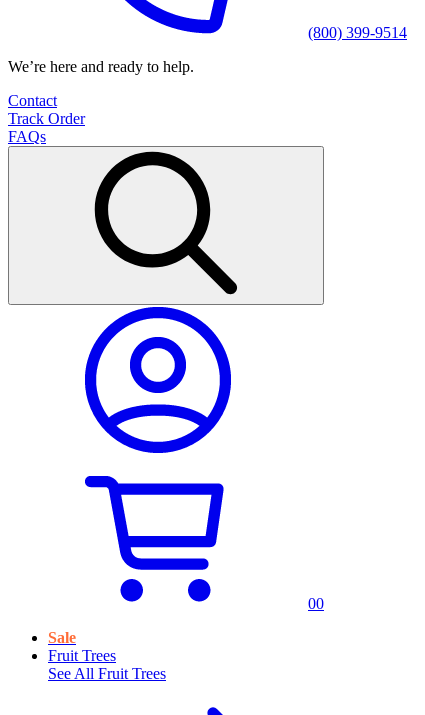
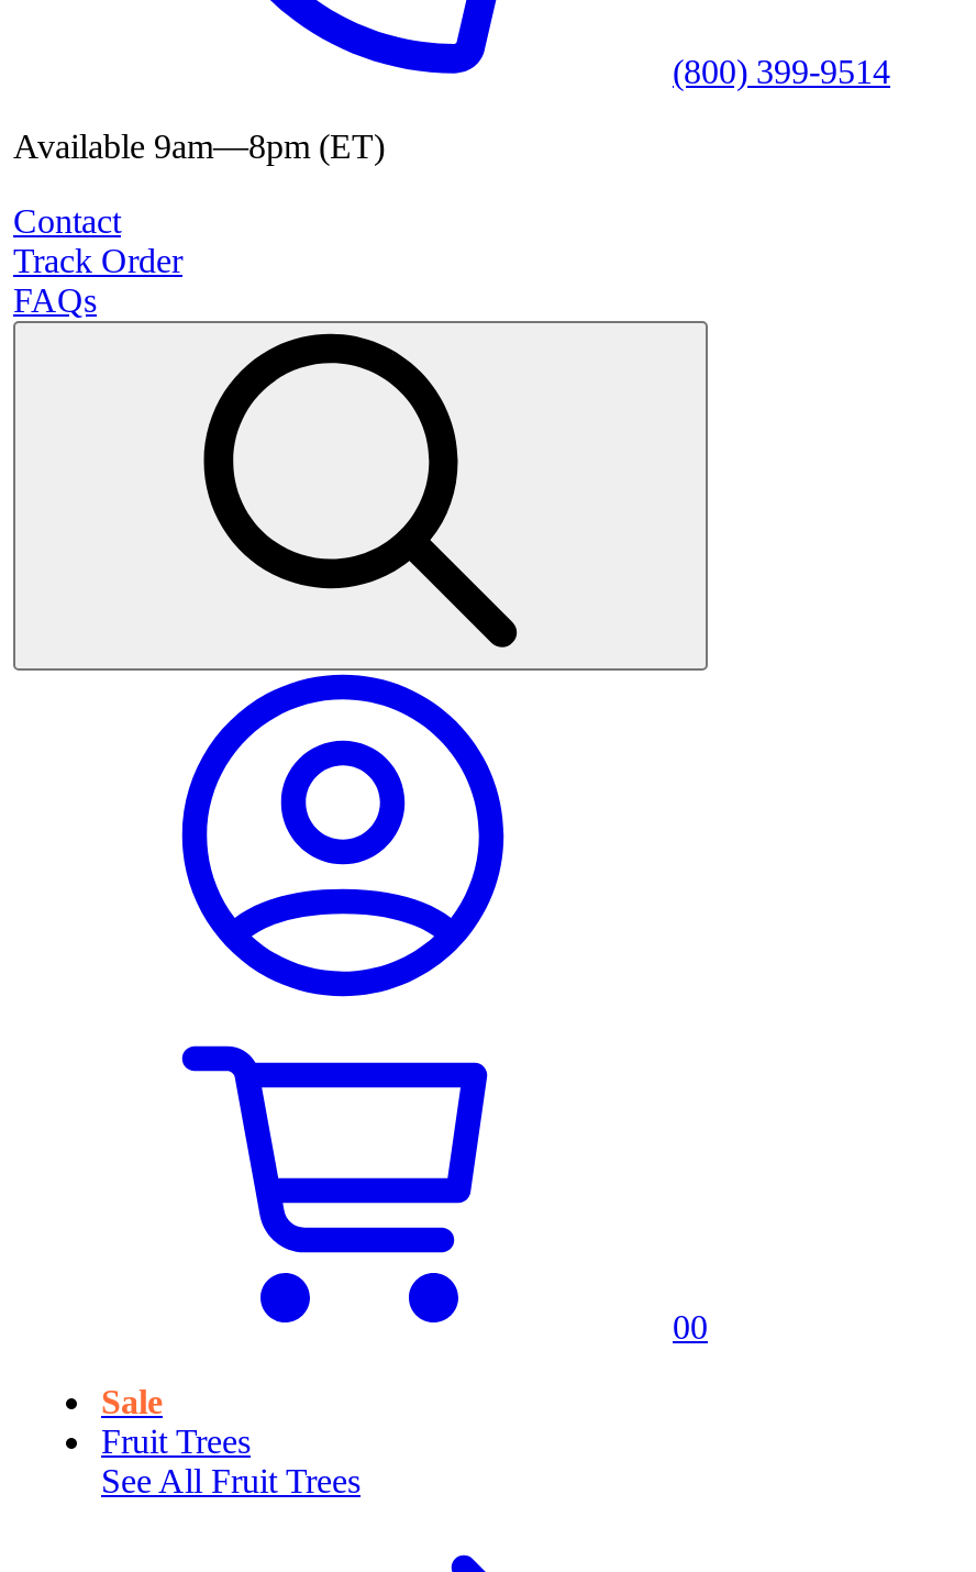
- We’re here and ready to help.
+ Available 9am—8pm (ET)
